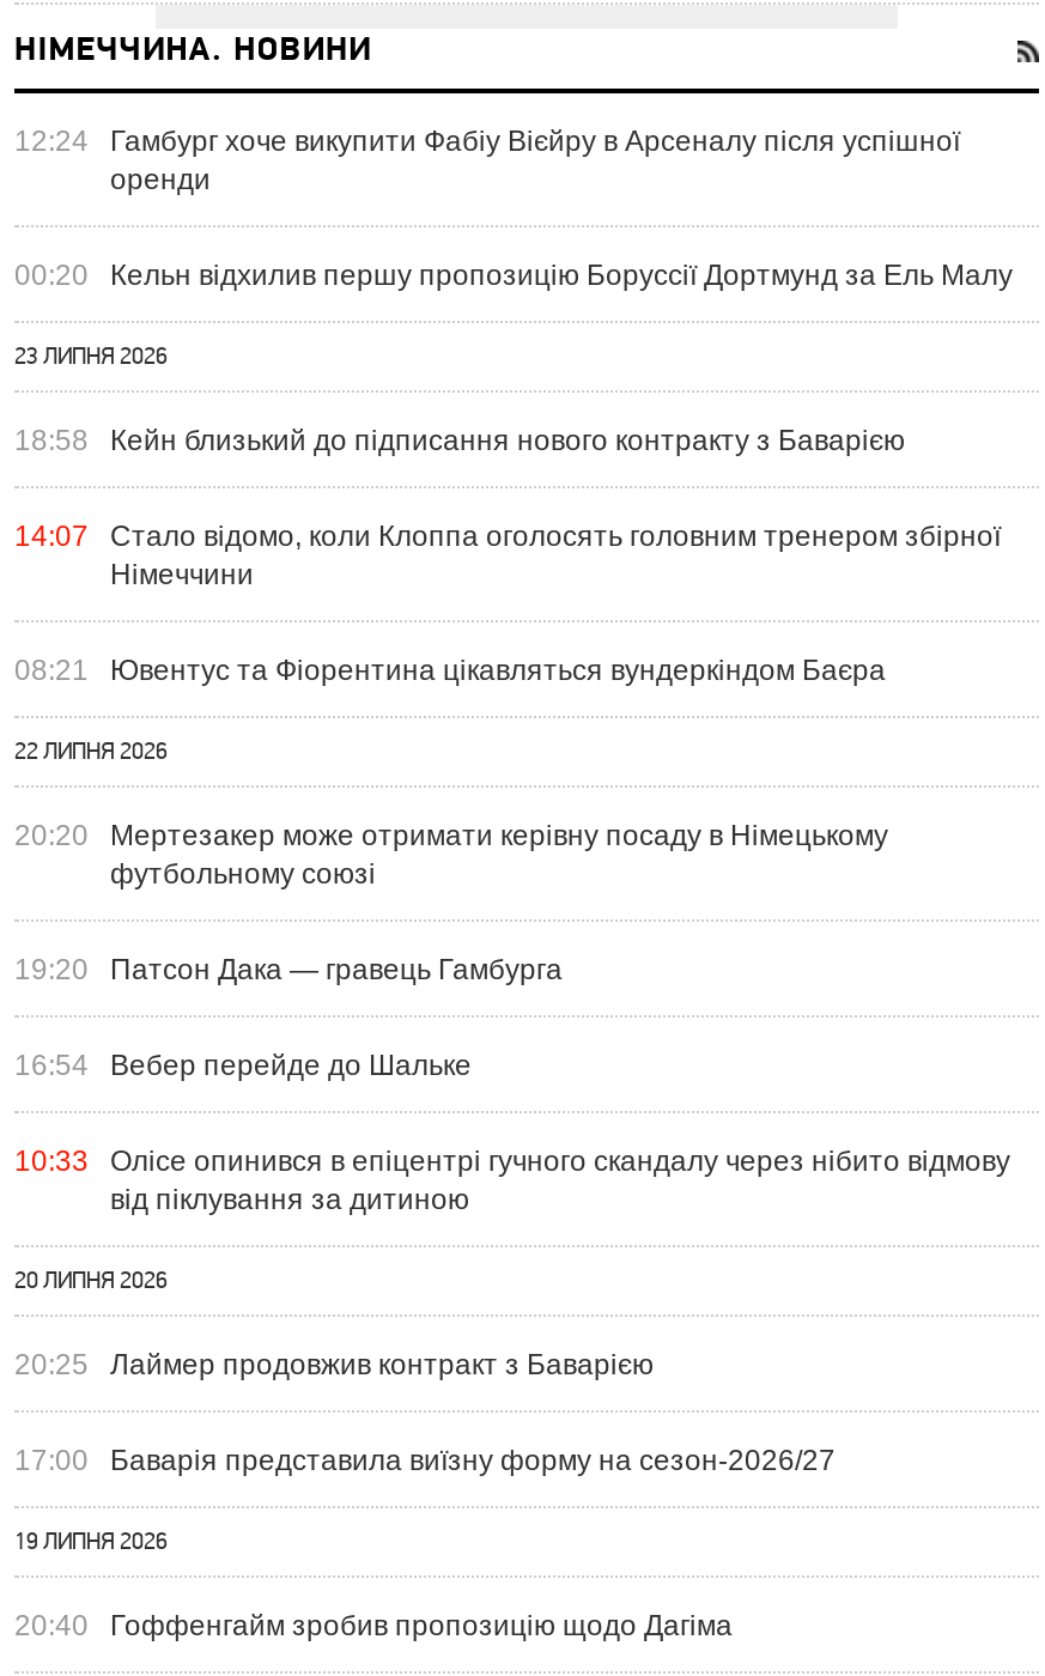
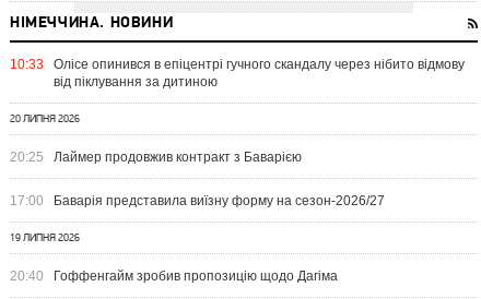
- 12:24
- Гамбург хоче викупити Фабіу Вієйру в Арсеналу після успішної
- оренди
- 00:20
- Кельн відхилив першу пропозицію Боруссії Дортмунд за Ель Малу
- 23 ЛИПНЯ 2026
- 18:58
- Кейн близький до підписання нового контракту з Баварією
- 14:07
- Стало відомо, коли Клоппа оголосять головним тренером збірної
- Німеччини
- 08:21
- Ювентус та Фіорентина цікавляться вундеркіндом Баєра
- 22 ЛИПНЯ 2026
- 20:20
- Мертезакер може отримати керівну посаду в Німецькому
- футбольному союзі
- 19:20
- Патсон Дака — гравець Гамбурга
- 16:54
- Вебер перейде до Шальке
